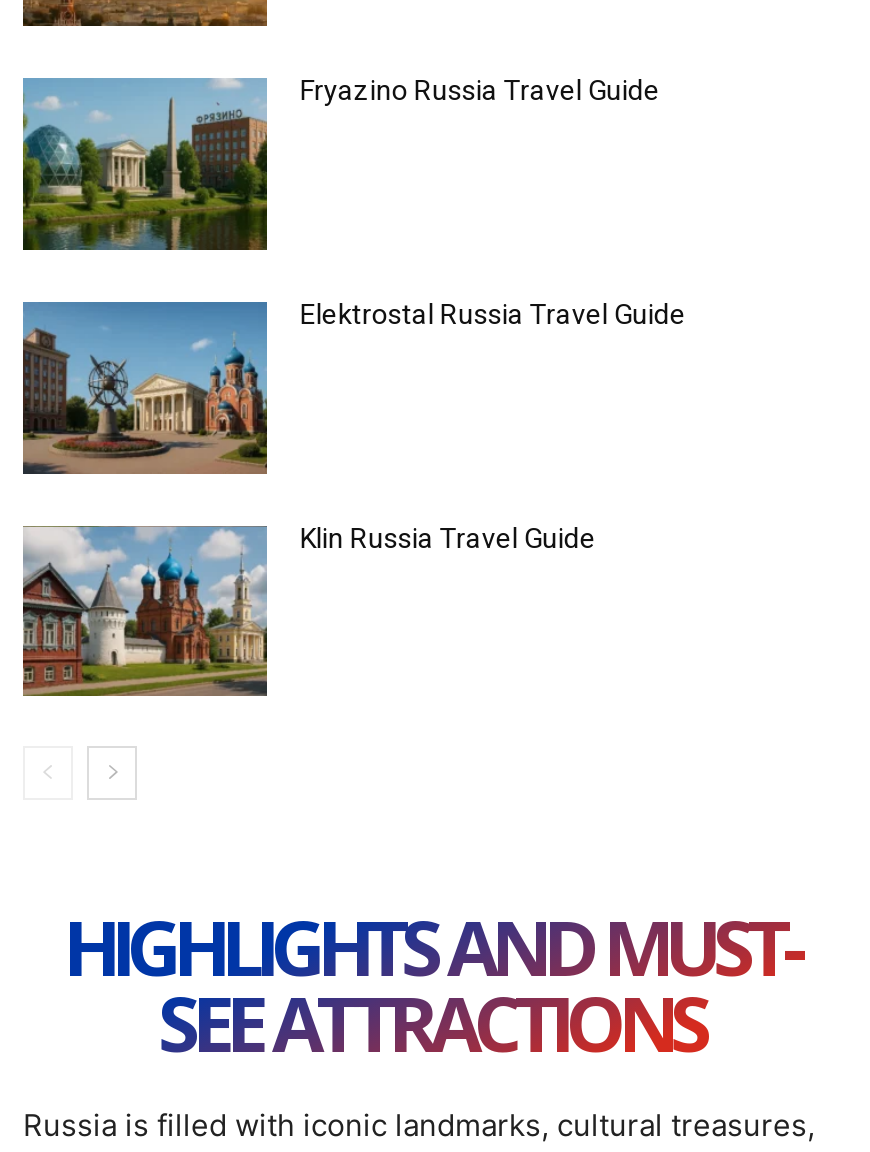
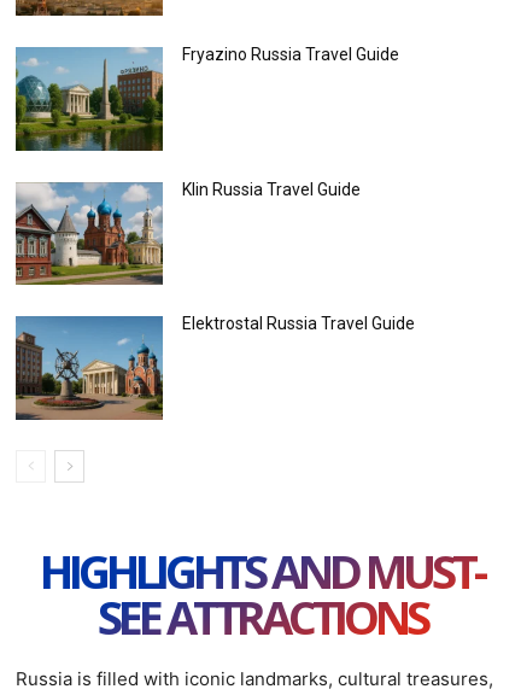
moved down: [image] | Elektrostal Russia Travel Guide

moved up: [image] | Klin Russia Travel Guide
